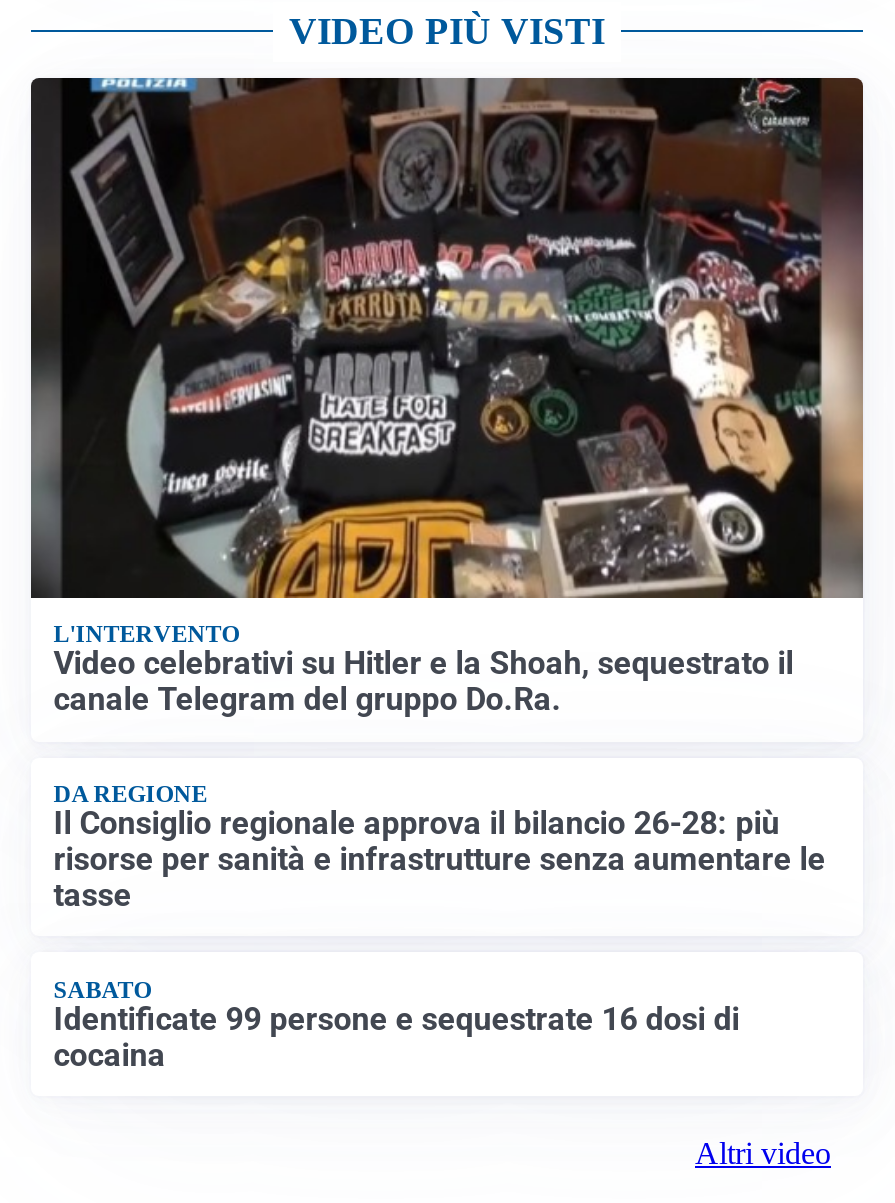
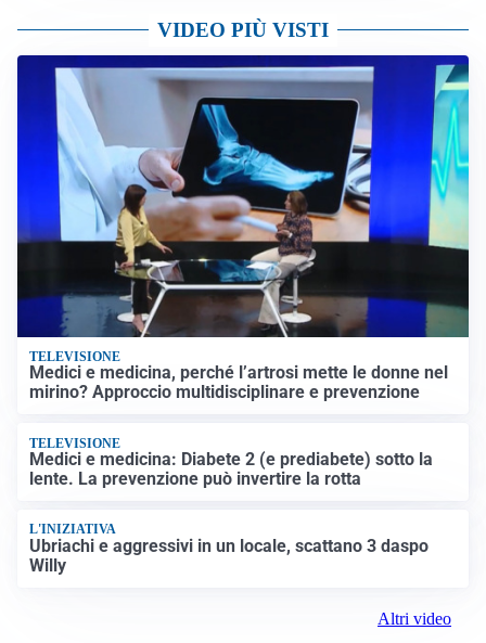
- [image]
- L'INTERVENTO
- Video celebrativi su Hitler e la Shoah, sequestrato il
- canale Telegram del gruppo Do.Ra.
+ [image]
+ TELEVISIONE
+ Medici e medicina, perché l’artrosi mette le donne nel
+ mirino? Approccio multidisciplinare e prevenzione

- DA REGIONE
- Il Consiglio regionale approva il bilancio 26-28: più
- risorse per sanità e infrastrutture senza aumentare le
- tasse
+ TELEVISIONE
+ Medici e medicina: Diabete 2 (e prediabete) sotto la
+ lente. La prevenzione può invertire la rotta

- SABATO
- Identificate 99 persone e sequestrate 16 dosi di
- cocaina
+ L'INIZIATIVA
+ Ubriachi e aggressivi in un locale, scattano 3 daspo
+ Willy
